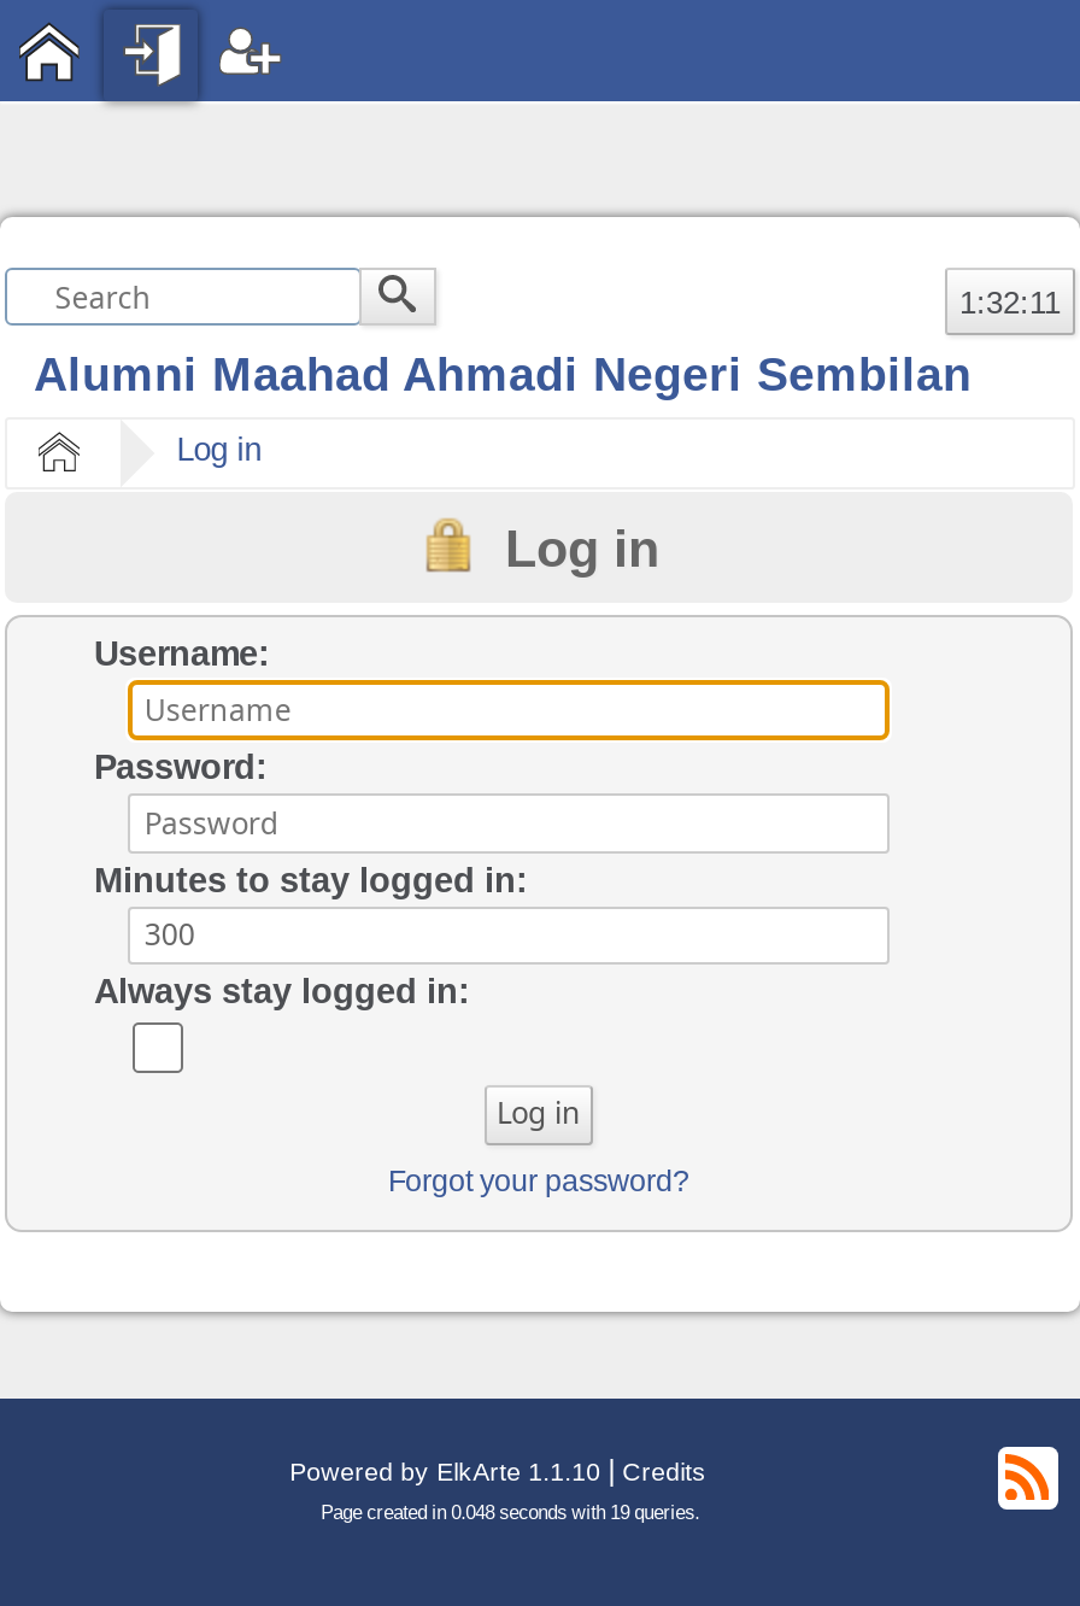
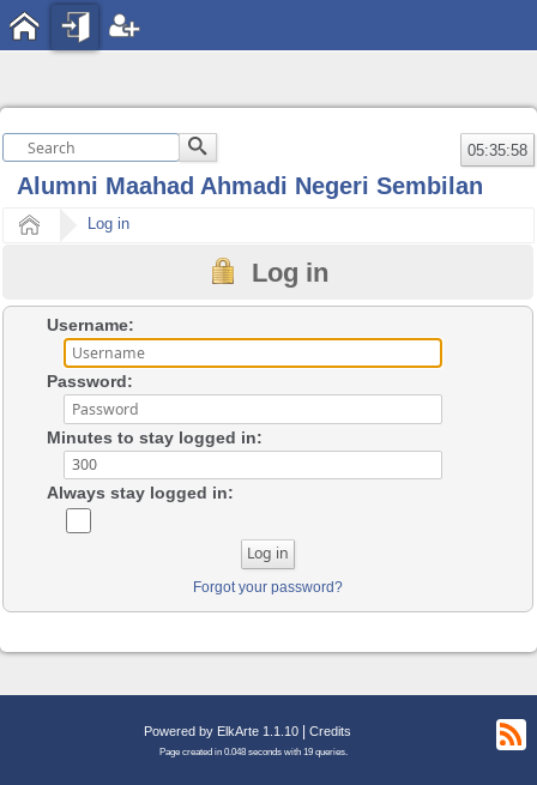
- 1:32:11
+ 05:35:58
